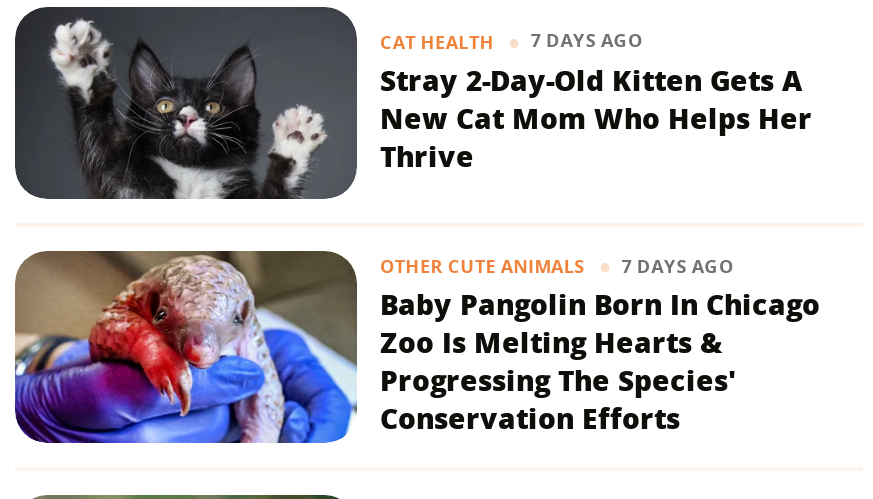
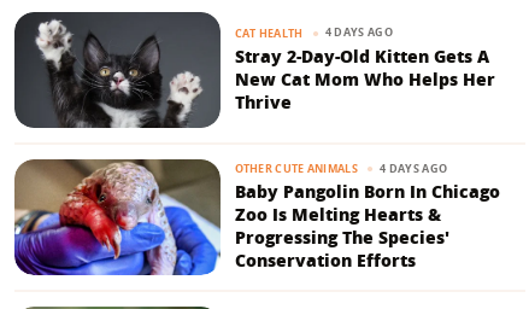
- CAT HEALTH 7 DAYS AGO
+ CAT HEALTH 4 DAYS AGO

- OTHER CUTE ANIMALS 7 DAYS AGO
+ OTHER CUTE ANIMALS 4 DAYS AGO
